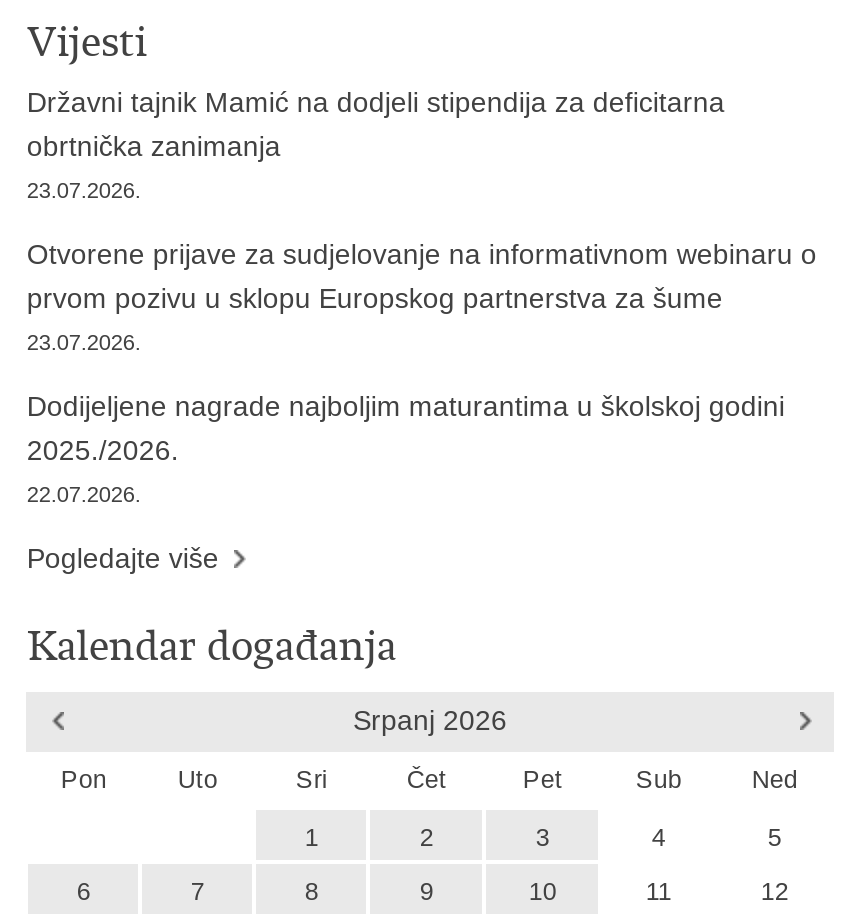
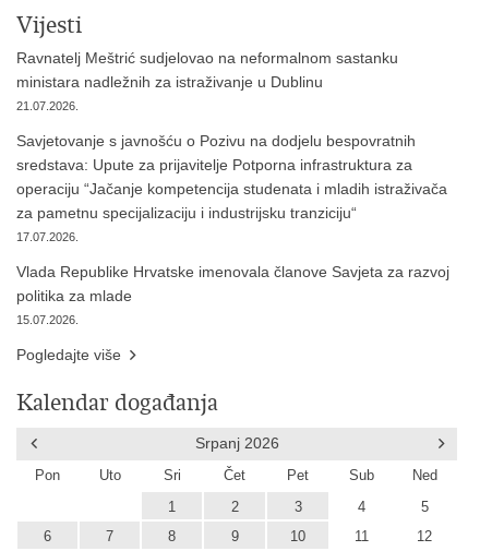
- Državni tajnik Mamić na dodjeli stipendija za deficitarna
- obrtnička zanimanja
+ Ravnatelj Meštrić sudjelovao na neformalnom sastanku
+ ministara nadležnih za istraživanje u Dublinu

- 23.07.2026.
+ 21.07.2026.

- Otvorene prijave za sudjelovanje na informativnom webinaru o
- prvom pozivu u sklopu Europskog partnerstva za šume
+ Savjetovanje s javnošću o Pozivu na dodjelu bespovratnih
+ sredstava: Upute za prijavitelje Potporna infrastruktura za
+ operaciju “Jačanje kompetencija studenata i mladih istraživača
+ za pametnu specijalizaciju i industrijsku tranziciju“

- 23.07.2026.
+ 17.07.2026.

- Dodijeljene nagrade najboljim maturantima u školskoj godini
- 2025./2026.
+ Vlada Republike Hrvatske imenovala članove Savjeta za razvoj
+ politika za mlade

- 22.07.2026.
+ 15.07.2026.
